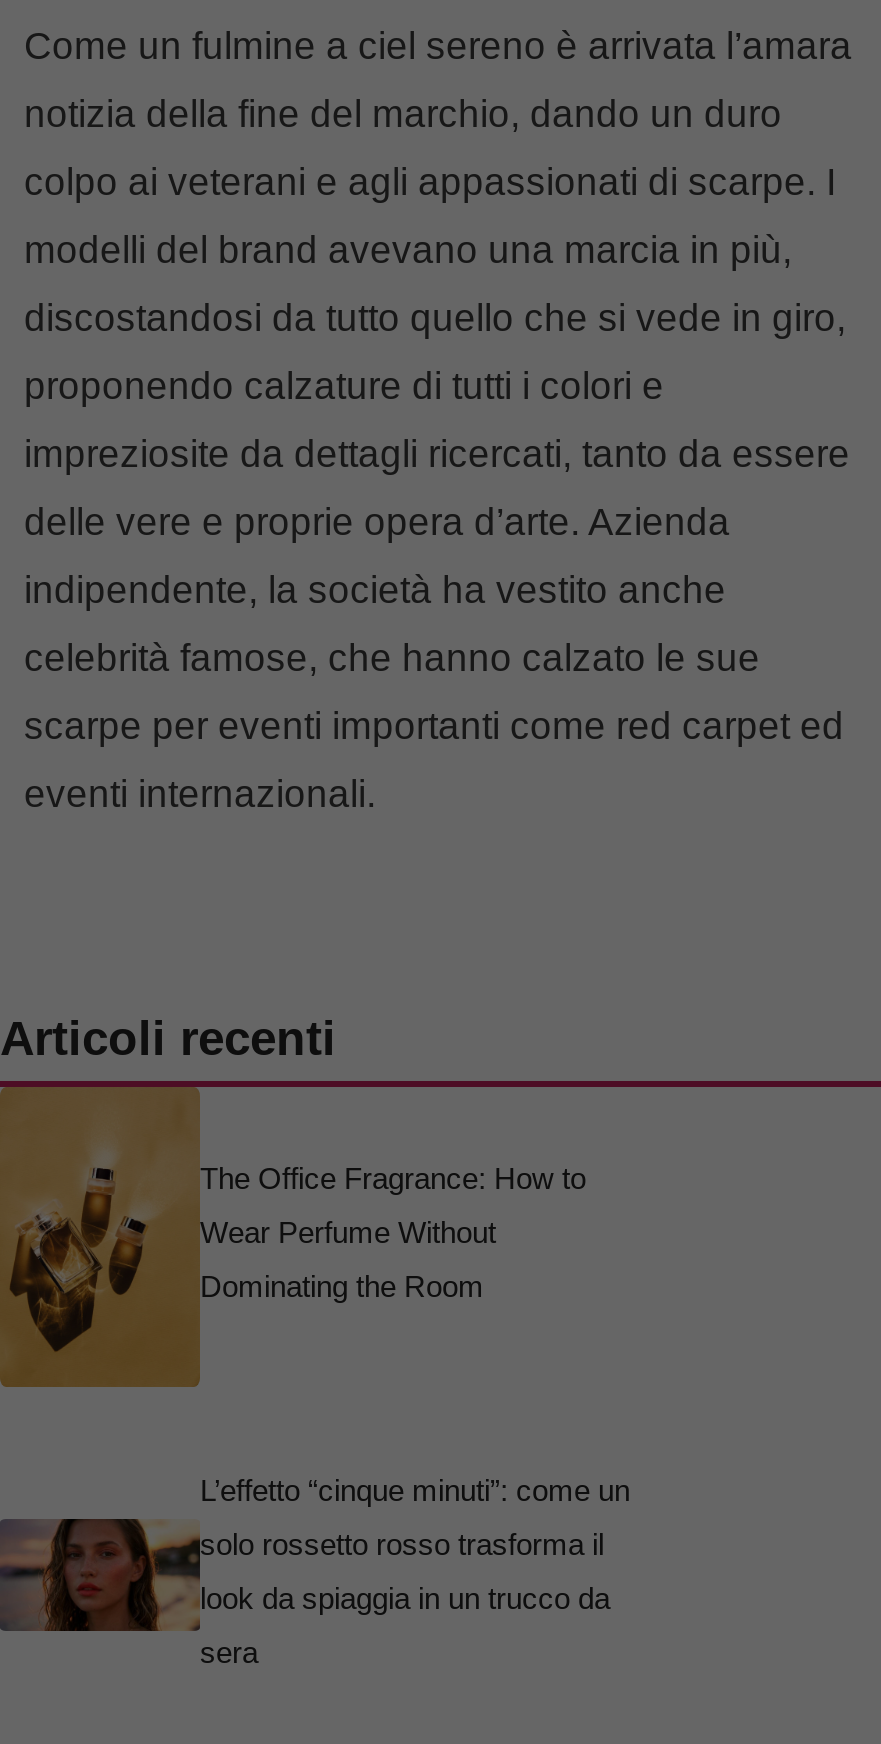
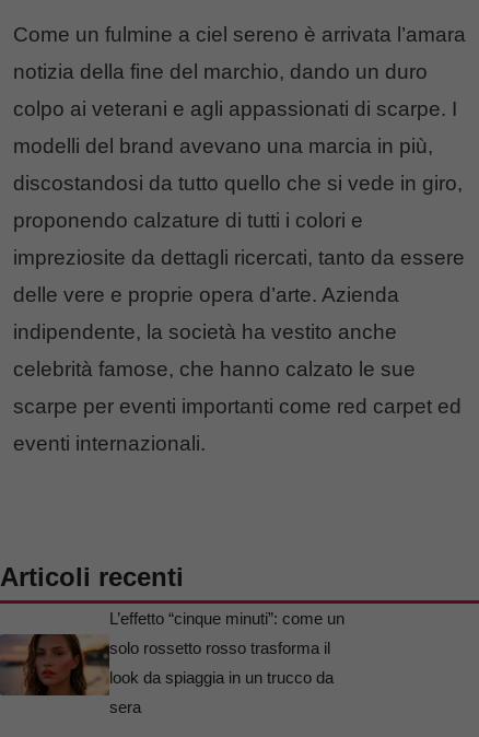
- [image]
- The Office Fragrance: How to
- Wear Perfume Without
- Dominating the Room
